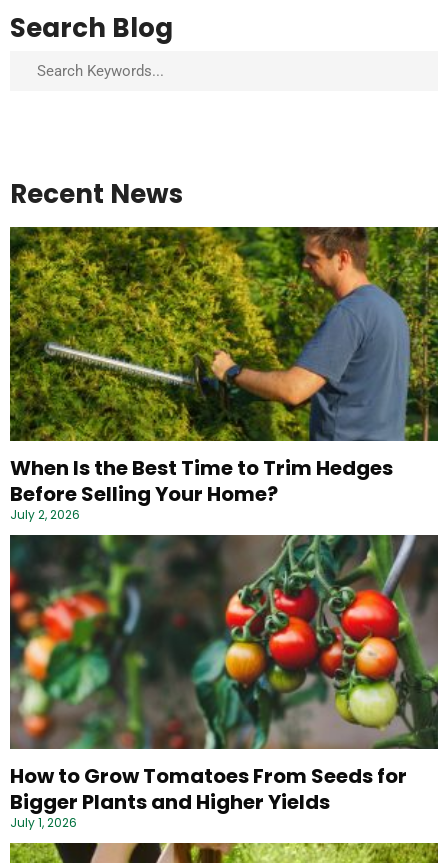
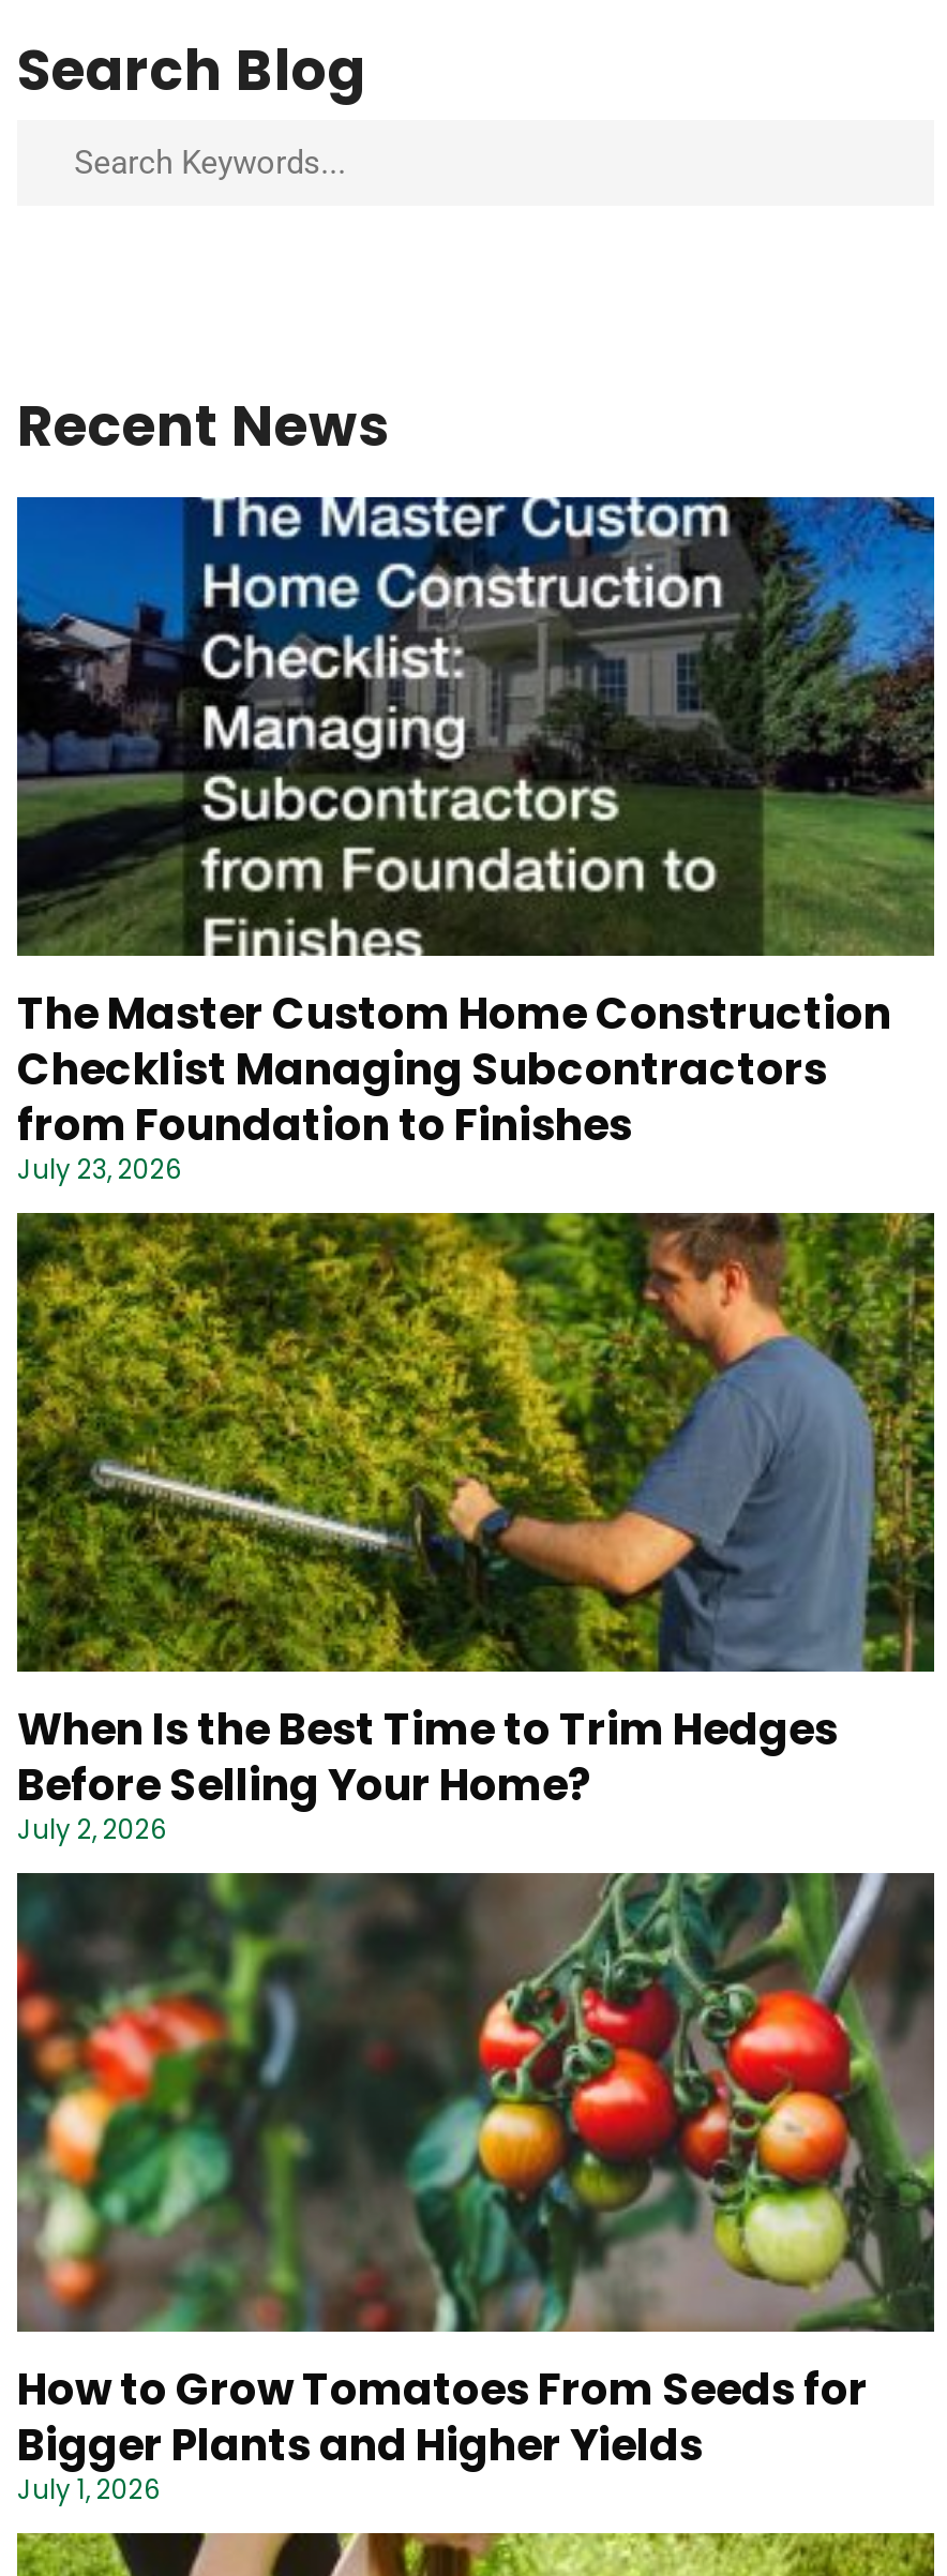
+ [image]
+ The Master Custom Home Construction
+ Checklist Managing Subcontractors
+ from Foundation to Finishes
+ July 23, 2026
